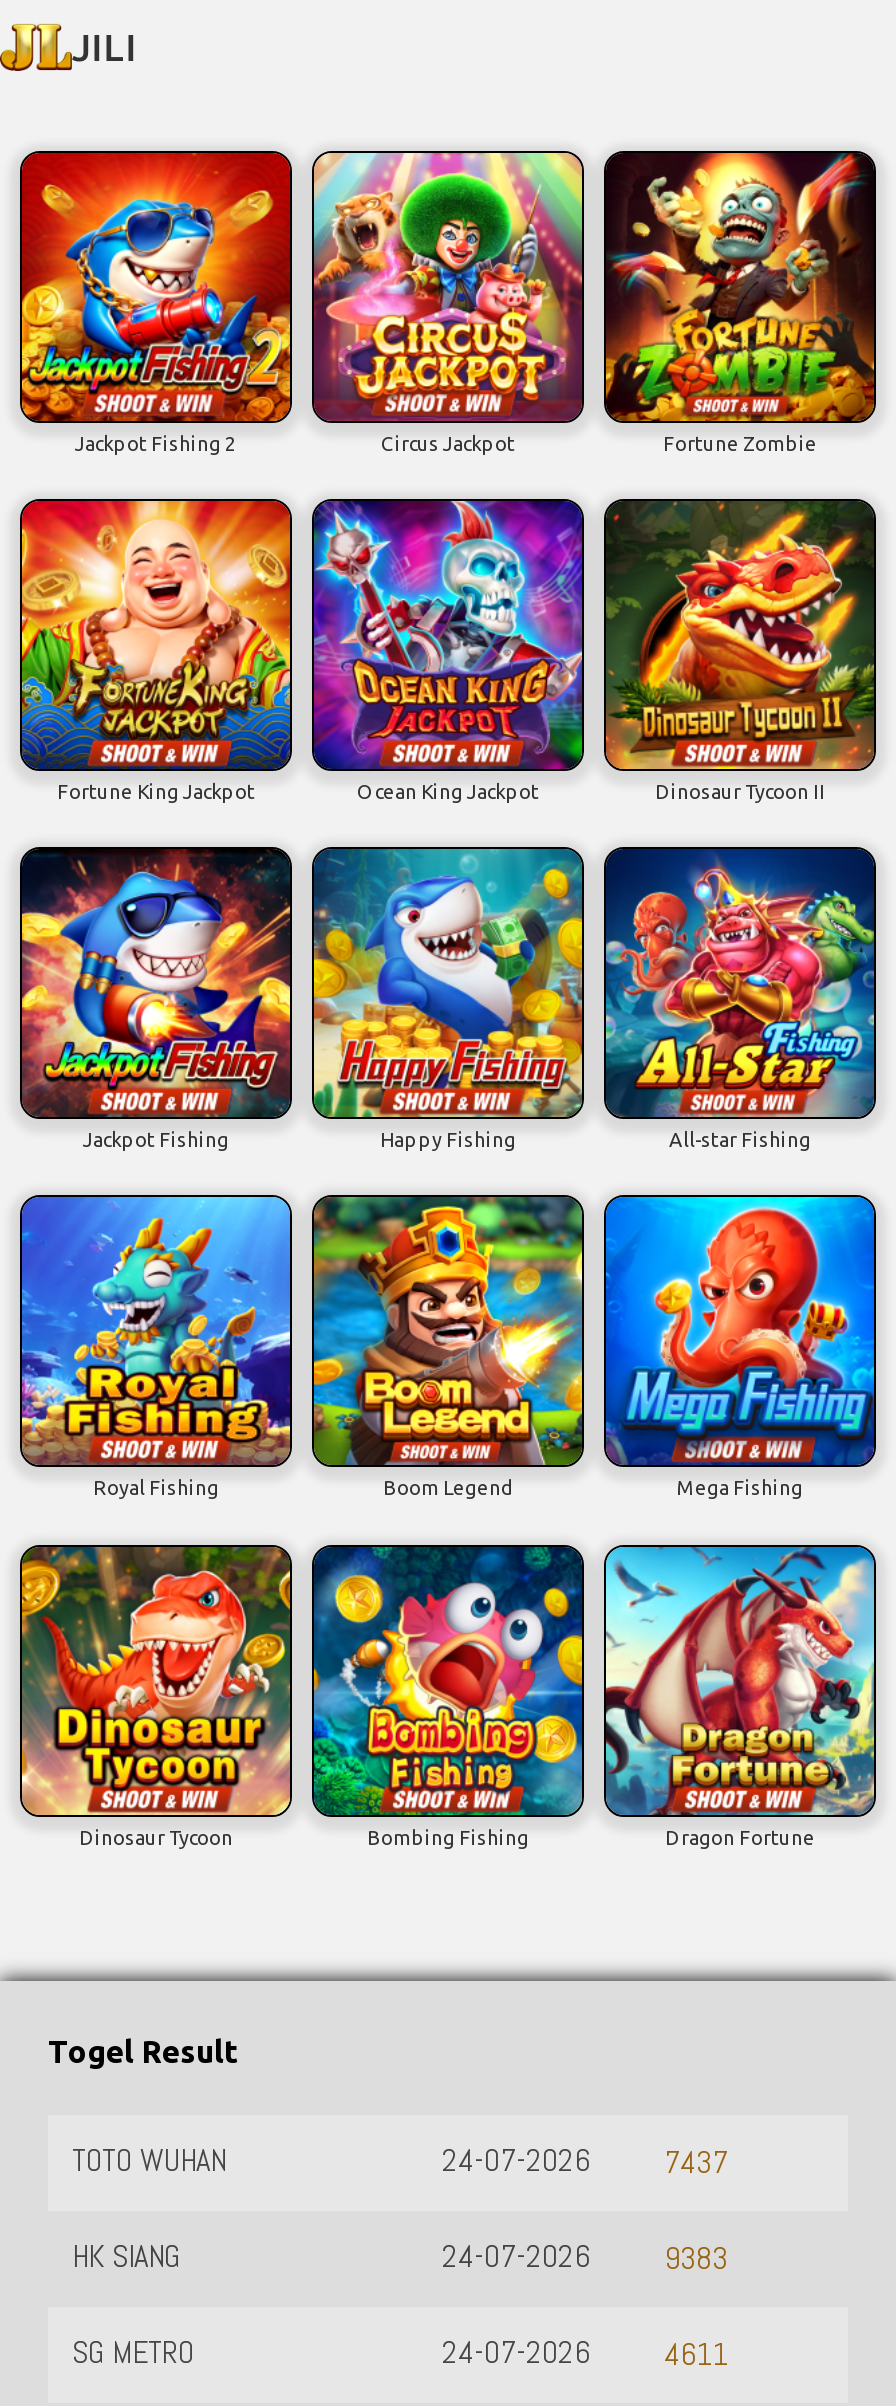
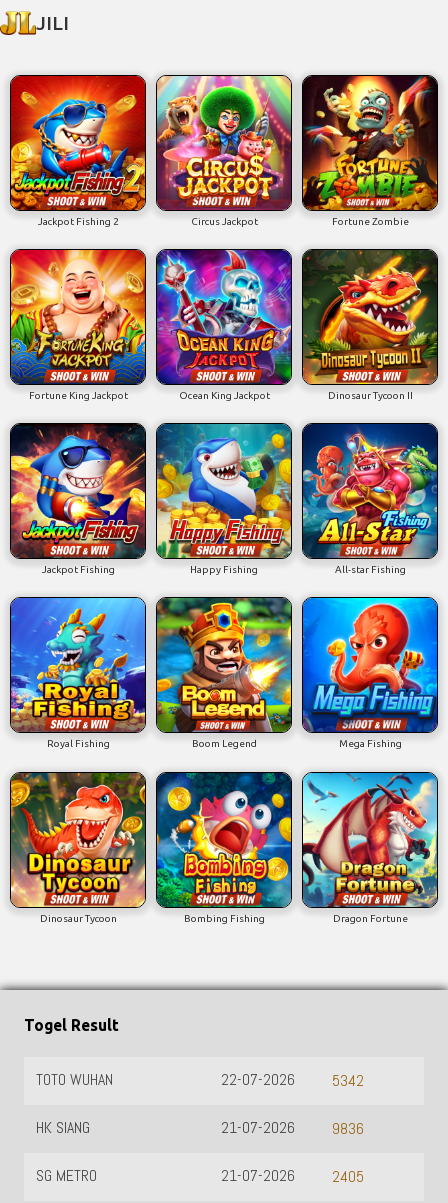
- 24-07-2026
+ 22-07-2026

- 7437
+ 5342

- 24-07-2026
+ 21-07-2026

- 9383
+ 9836

- 24-07-2026
+ 21-07-2026

- 4611
+ 2405
